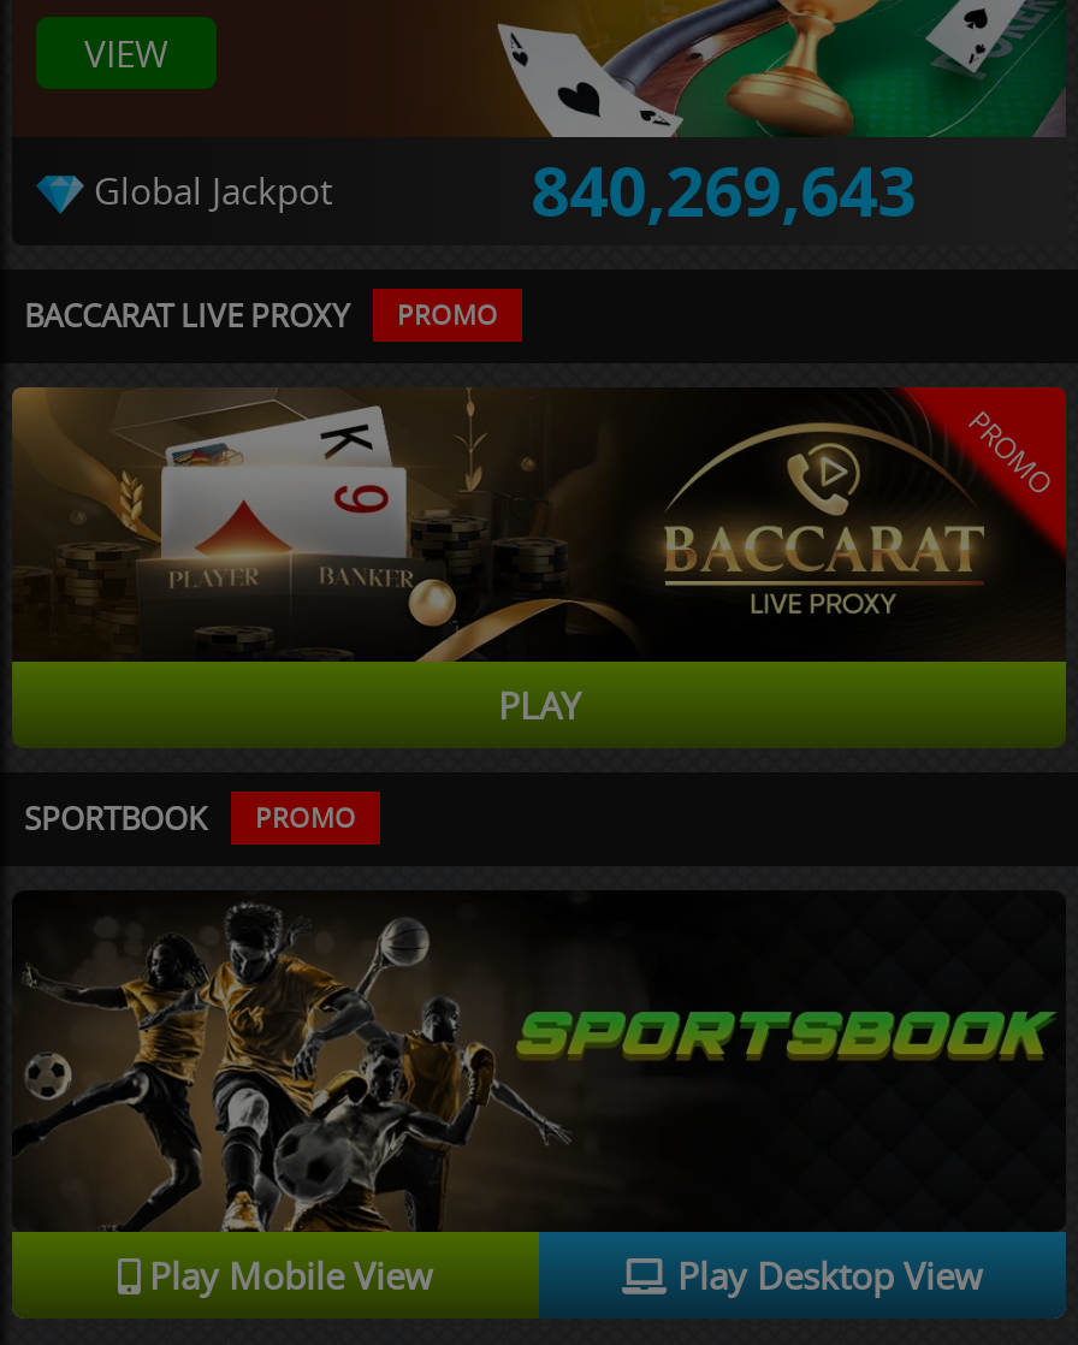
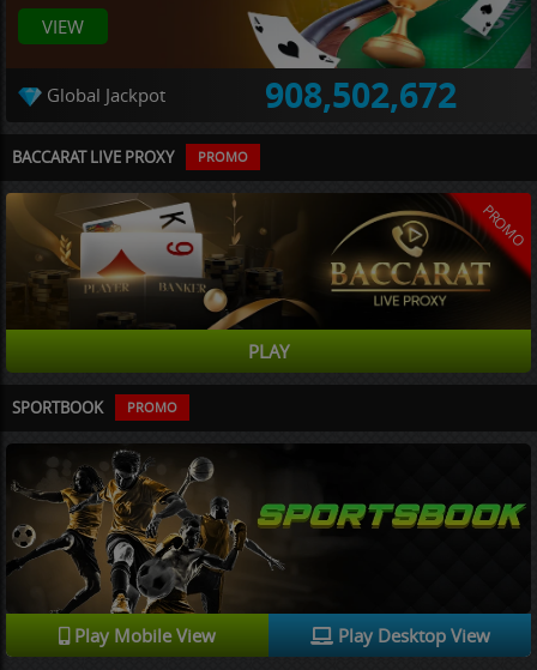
- 840,269,643
+ 908,502,672
